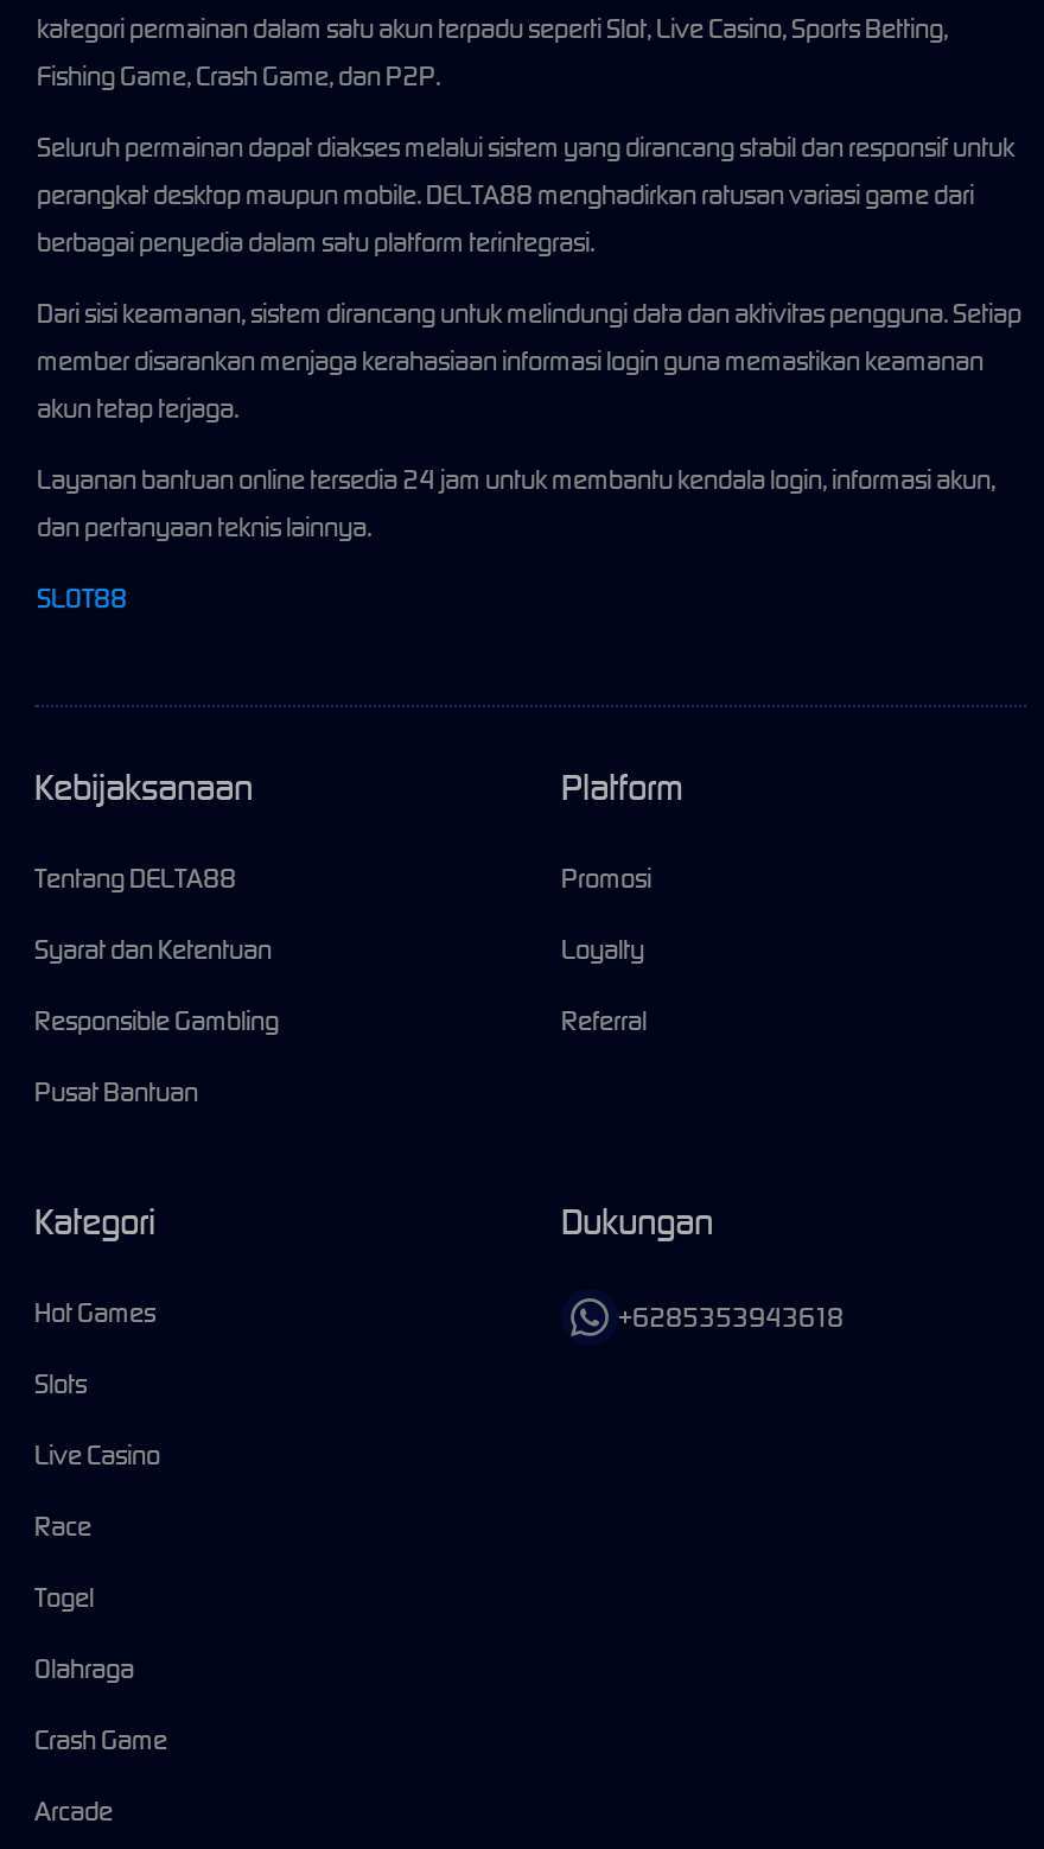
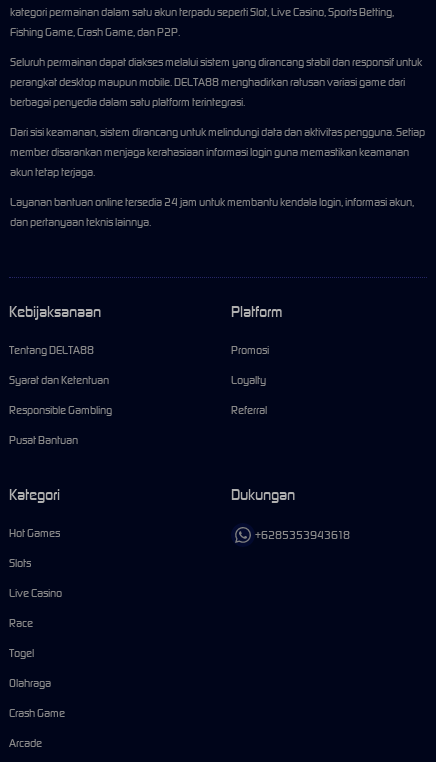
- SLOT88
